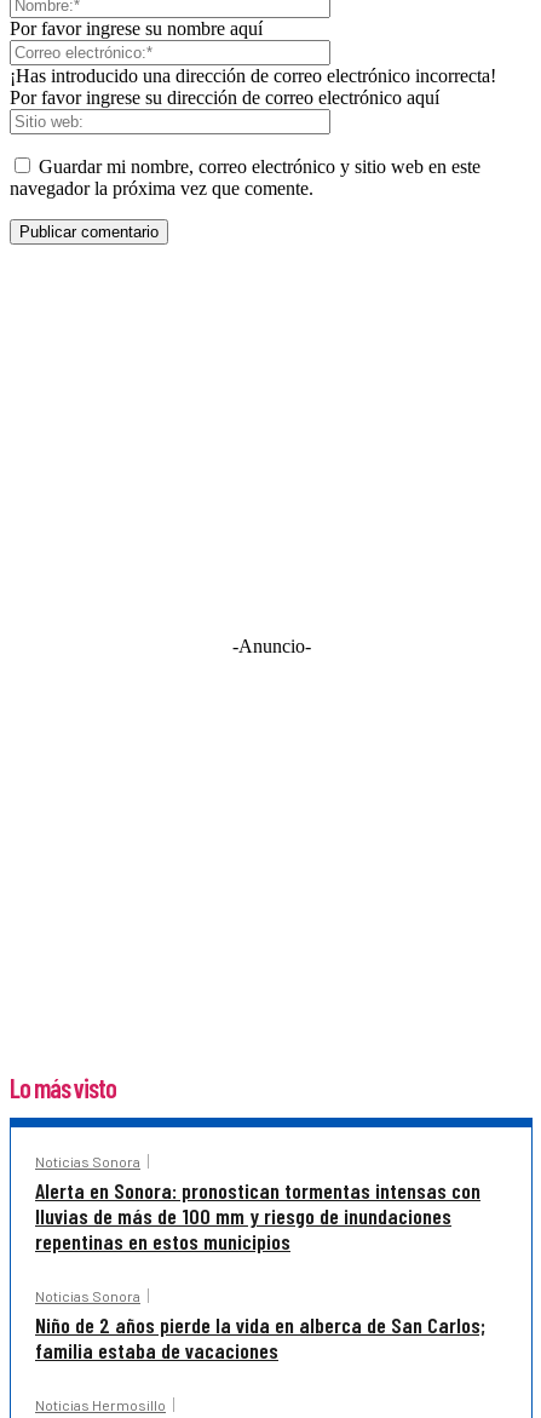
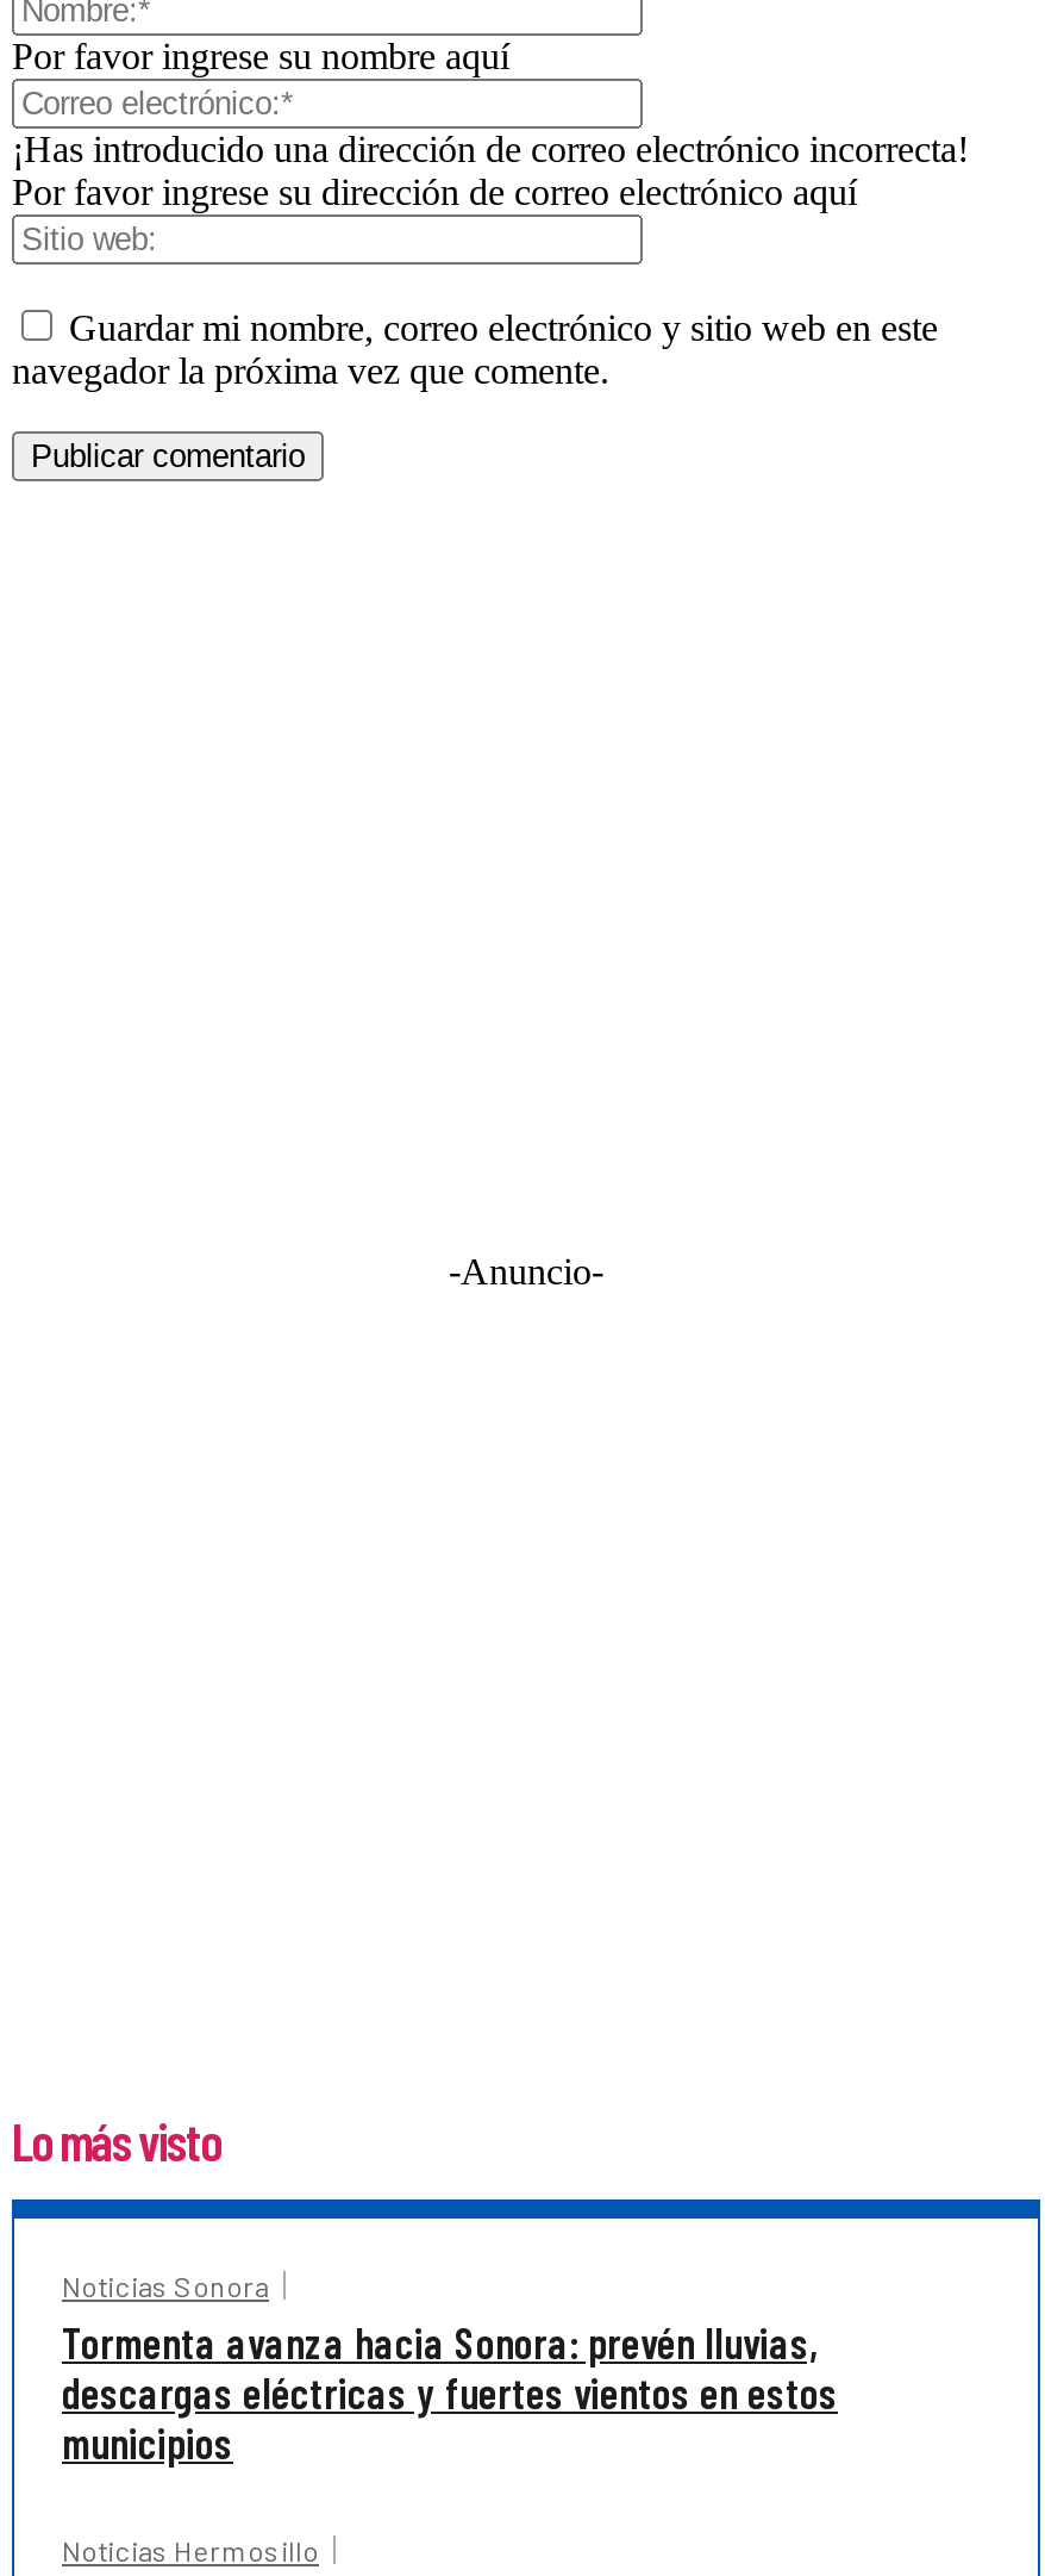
- Alerta en Sonora: pronostican tormentas intensas con
- lluvias de más de 100 mm y riesgo de inundaciones
- repentinas en estos municipios
- Noticias Sonora
- Niño de 2 años pierde la vida en alberca de San Carlos;
- familia estaba de vacaciones
+ Tormenta avanza hacia Sonora: prevén lluvias,
+ descargas eléctricas y fuertes vientos en estos
+ municipios
